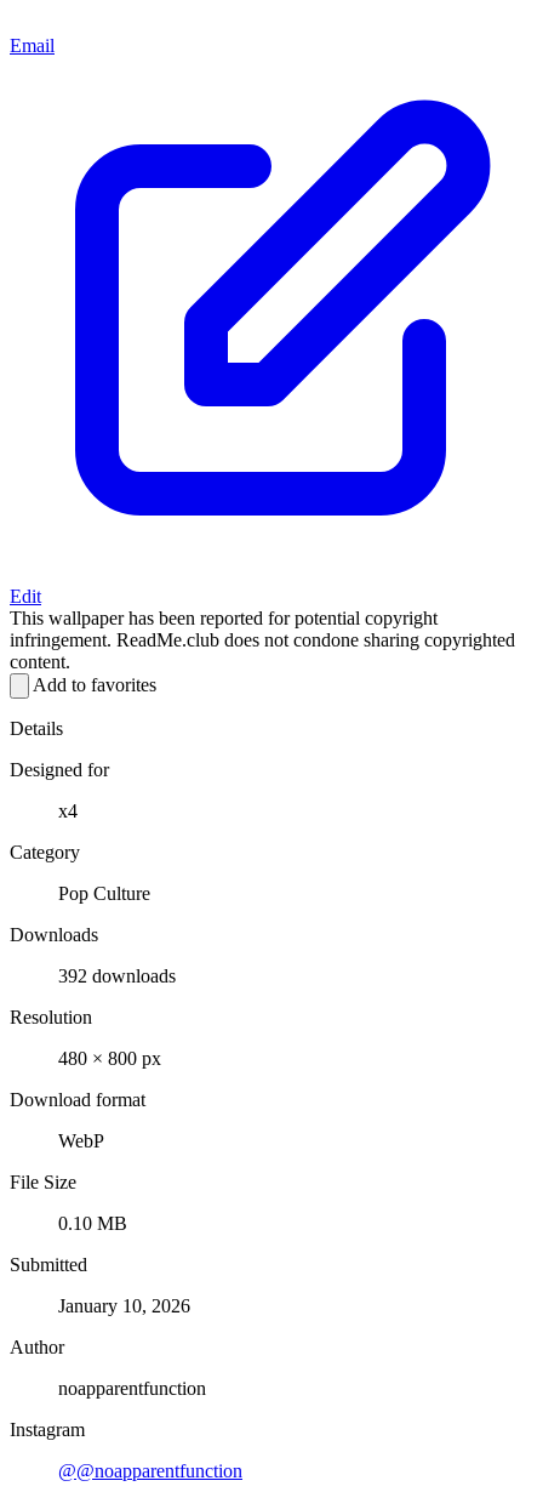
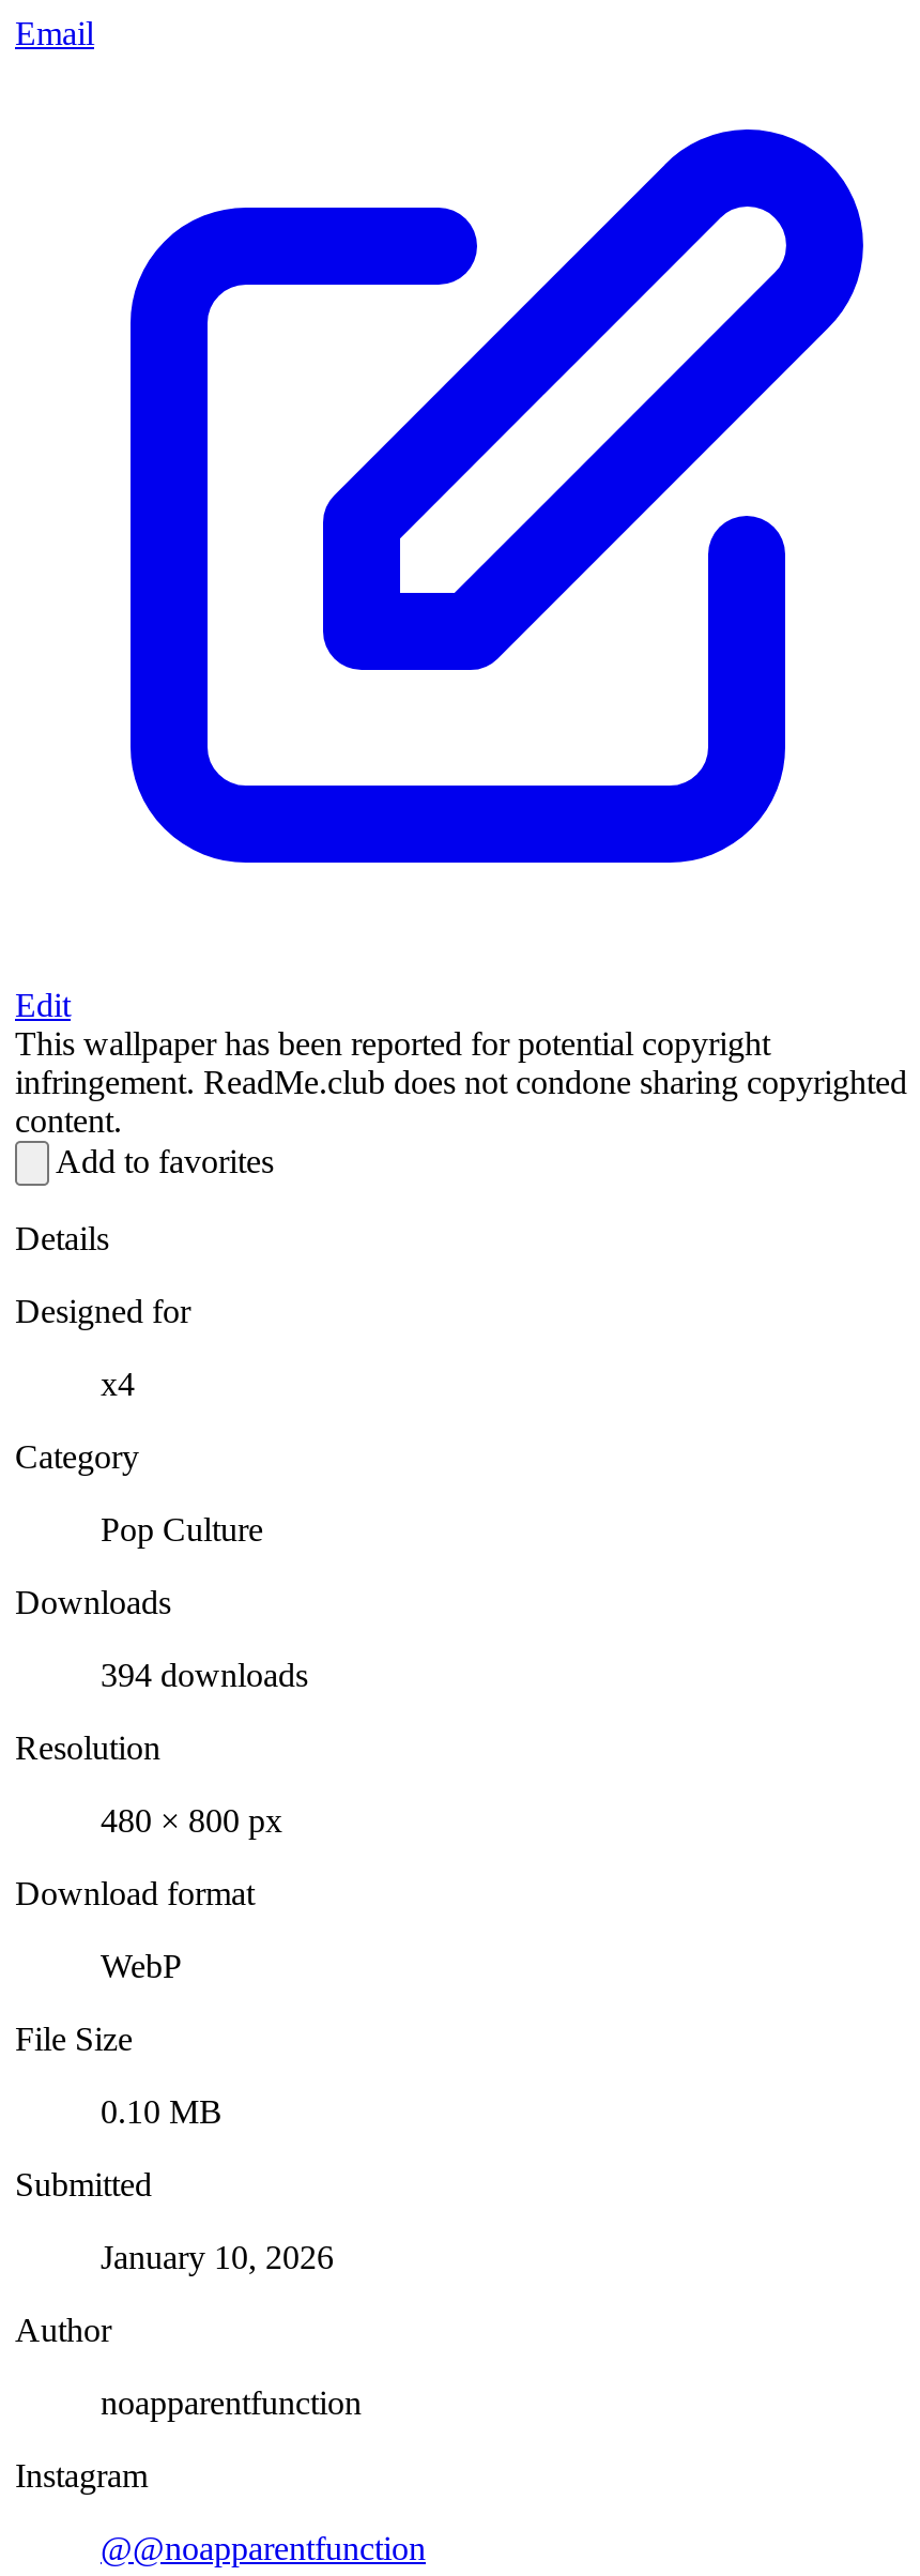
- 392 downloads
+ 394 downloads
